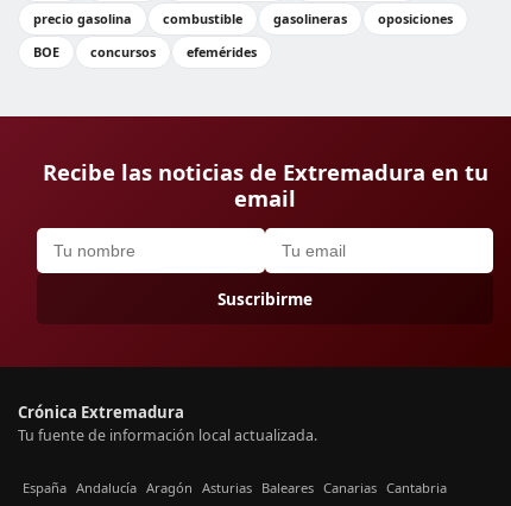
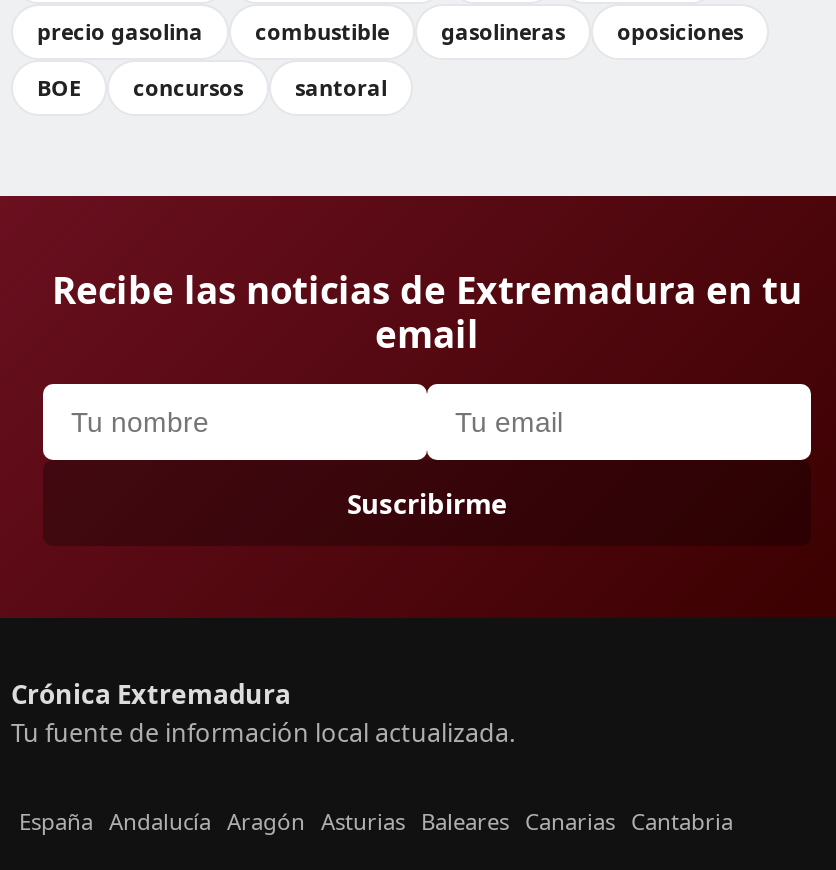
- efemérides
+ santoral
